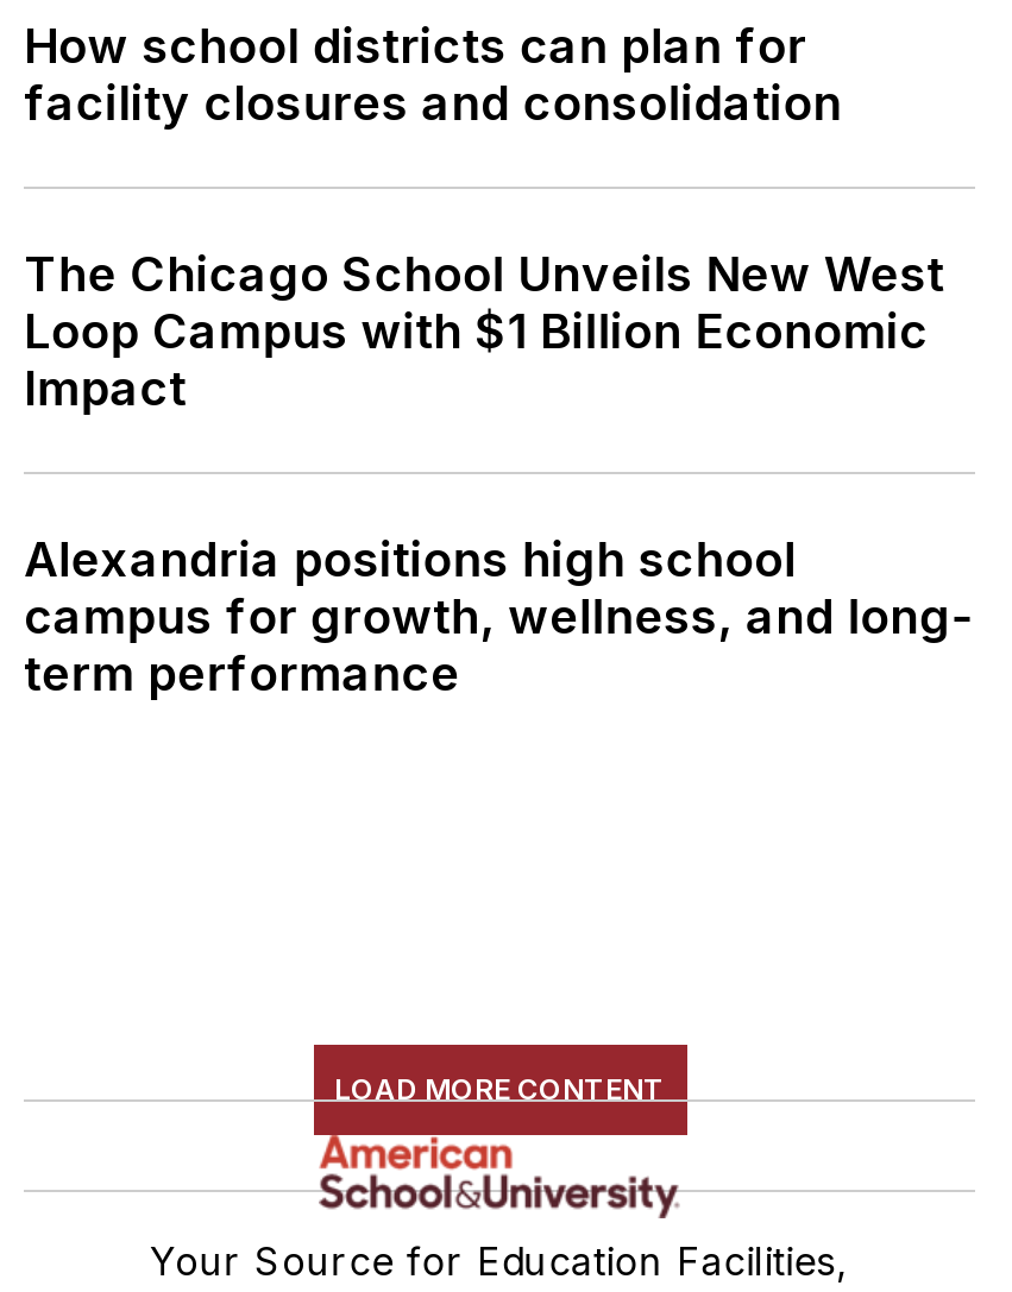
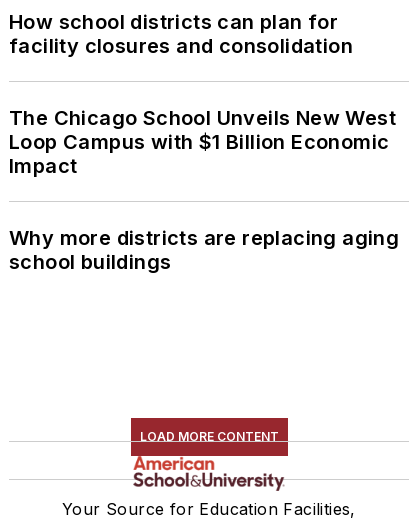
- Alexandria positions high school
- campus for growth, wellness, and long-
- term performance
+ Why more districts are replacing aging
+ school buildings
